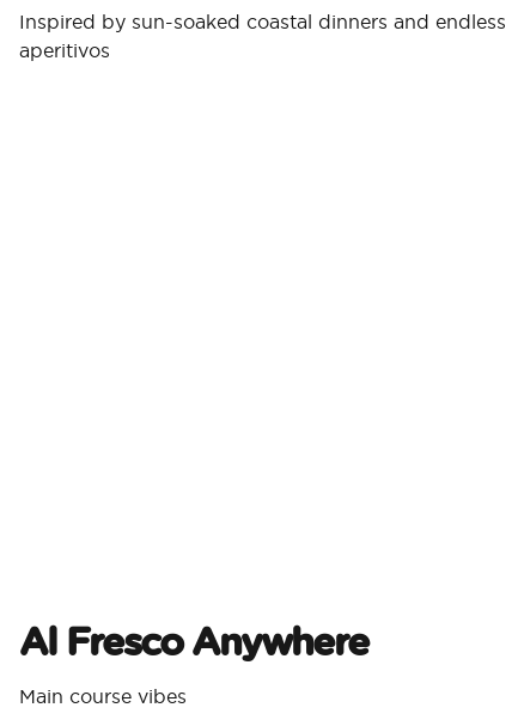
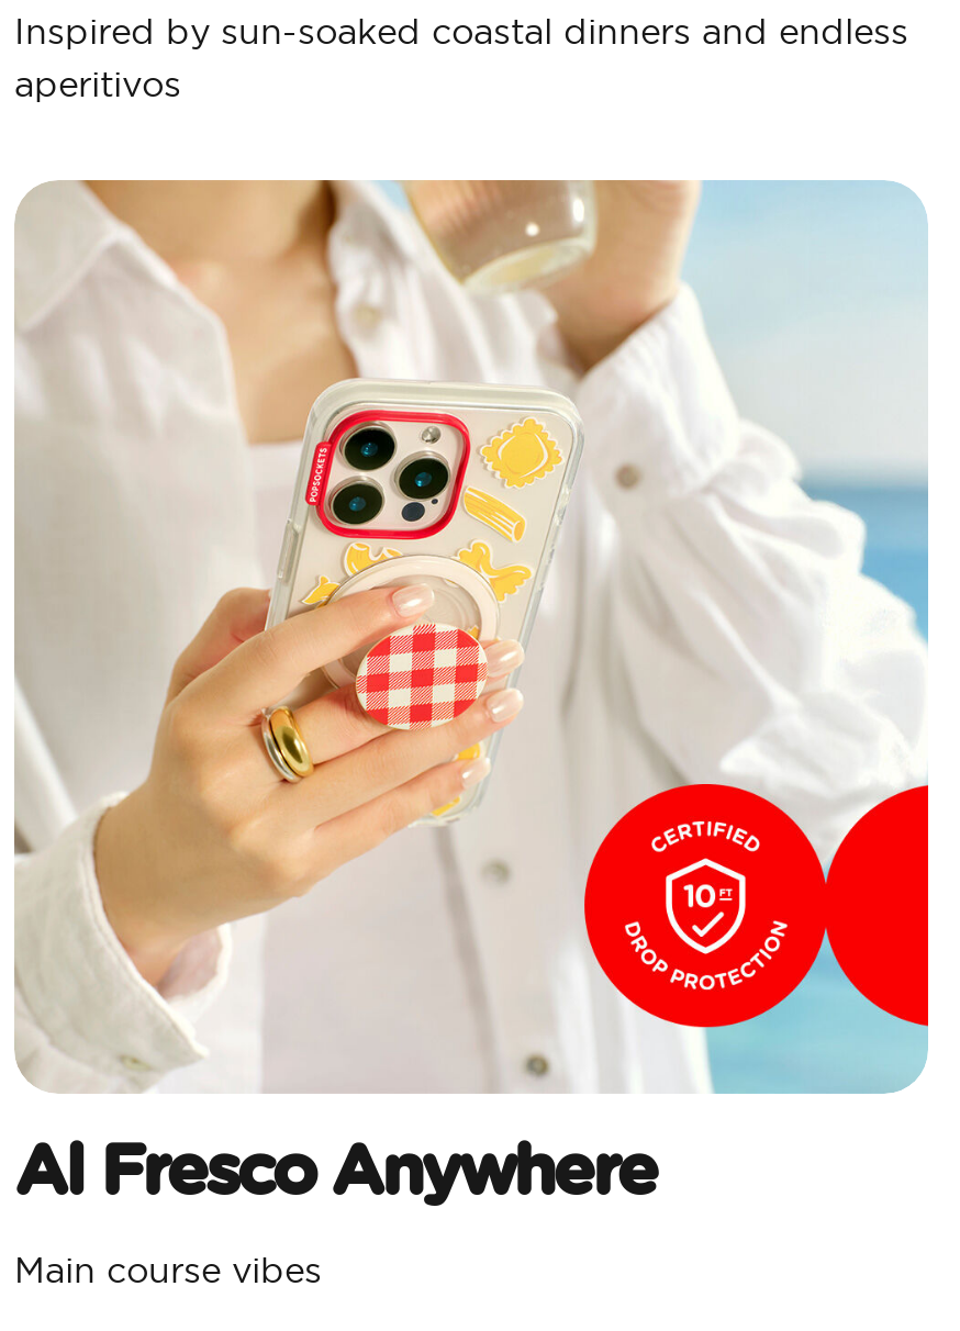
+ [image]
